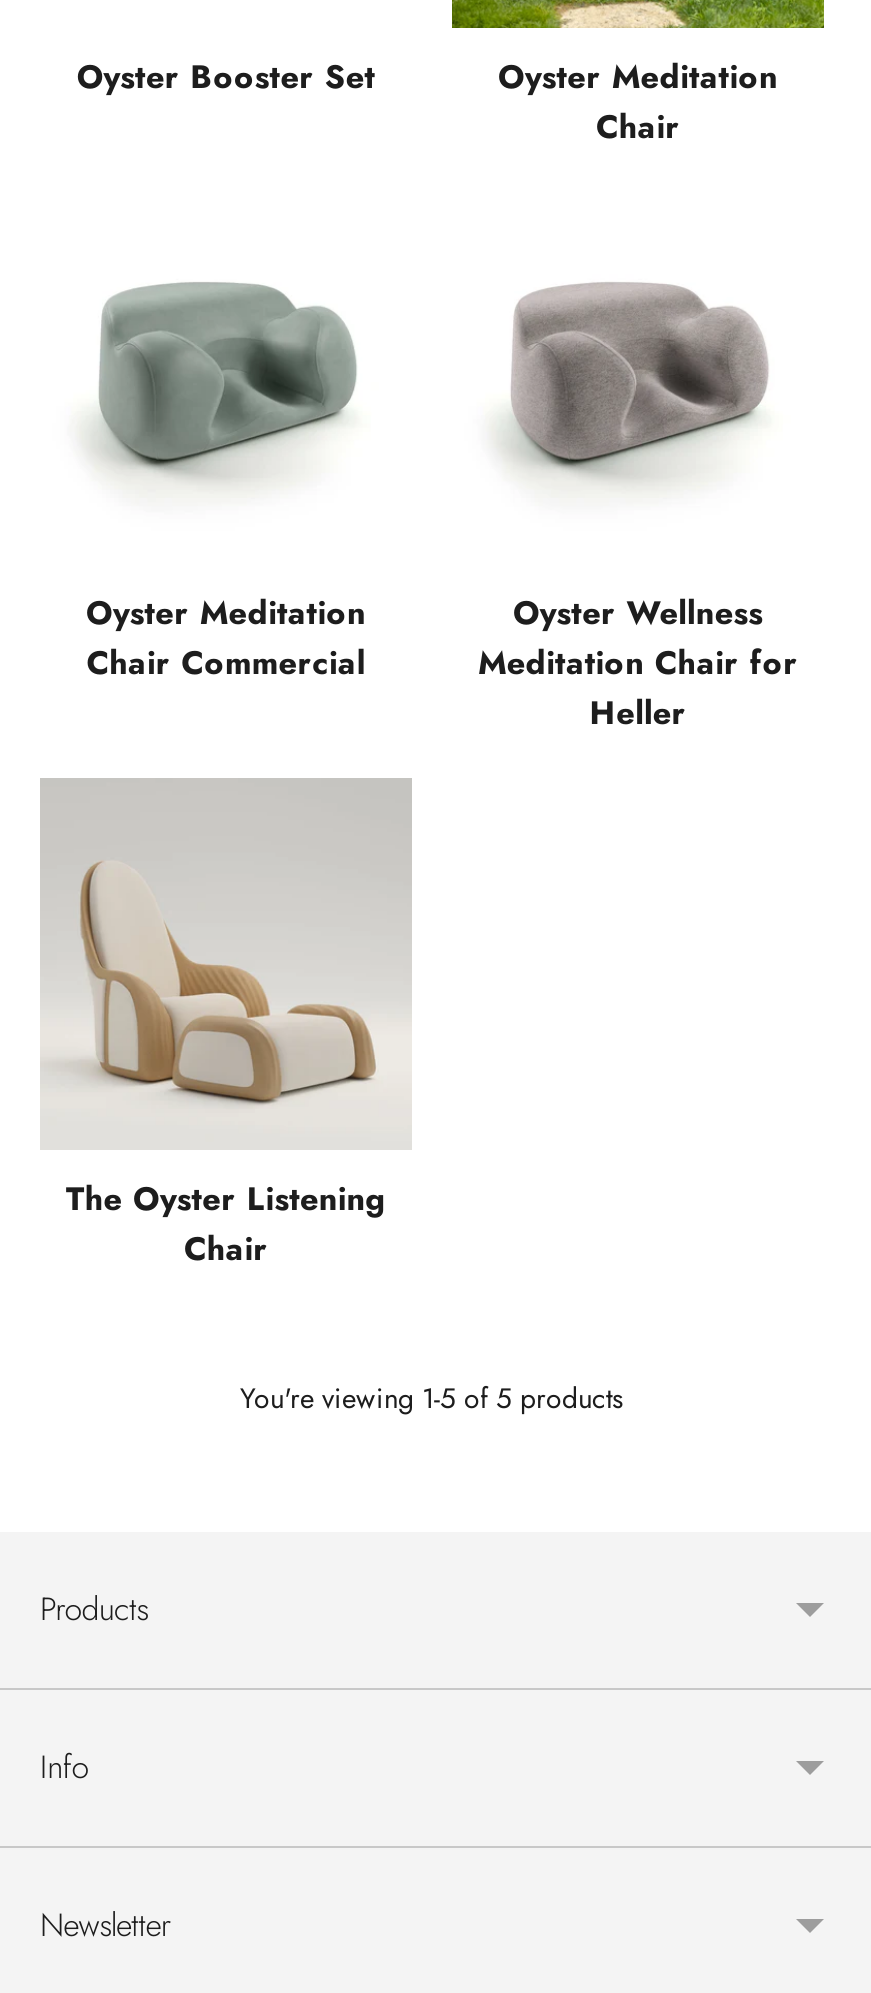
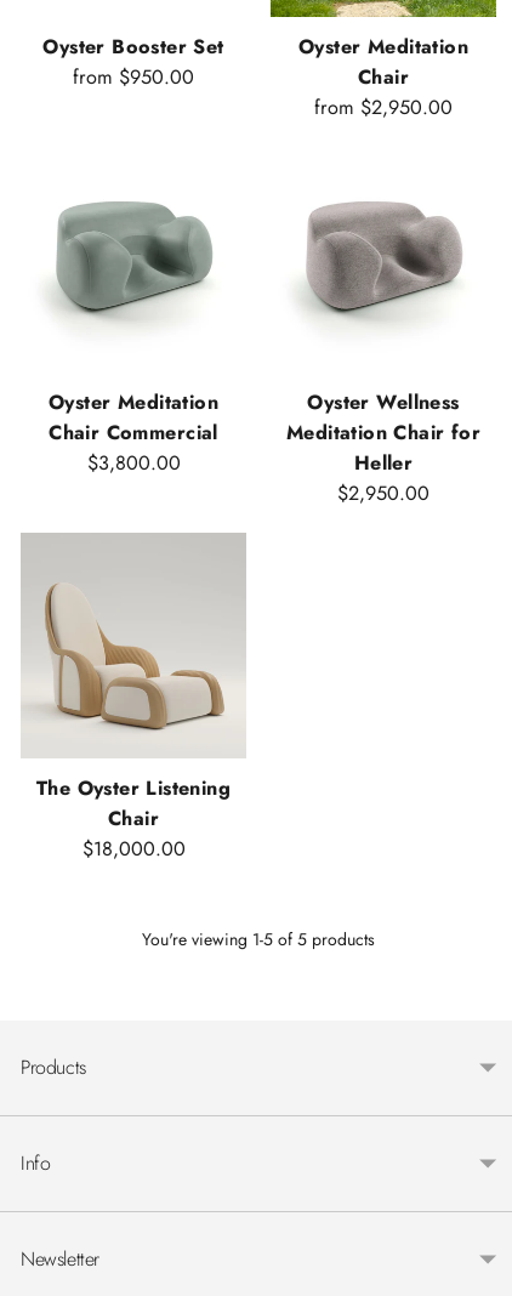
+ from $950.00

+ from $2,950.00

+ $3,800.00

+ $2,950.00

+ $18,000.00
